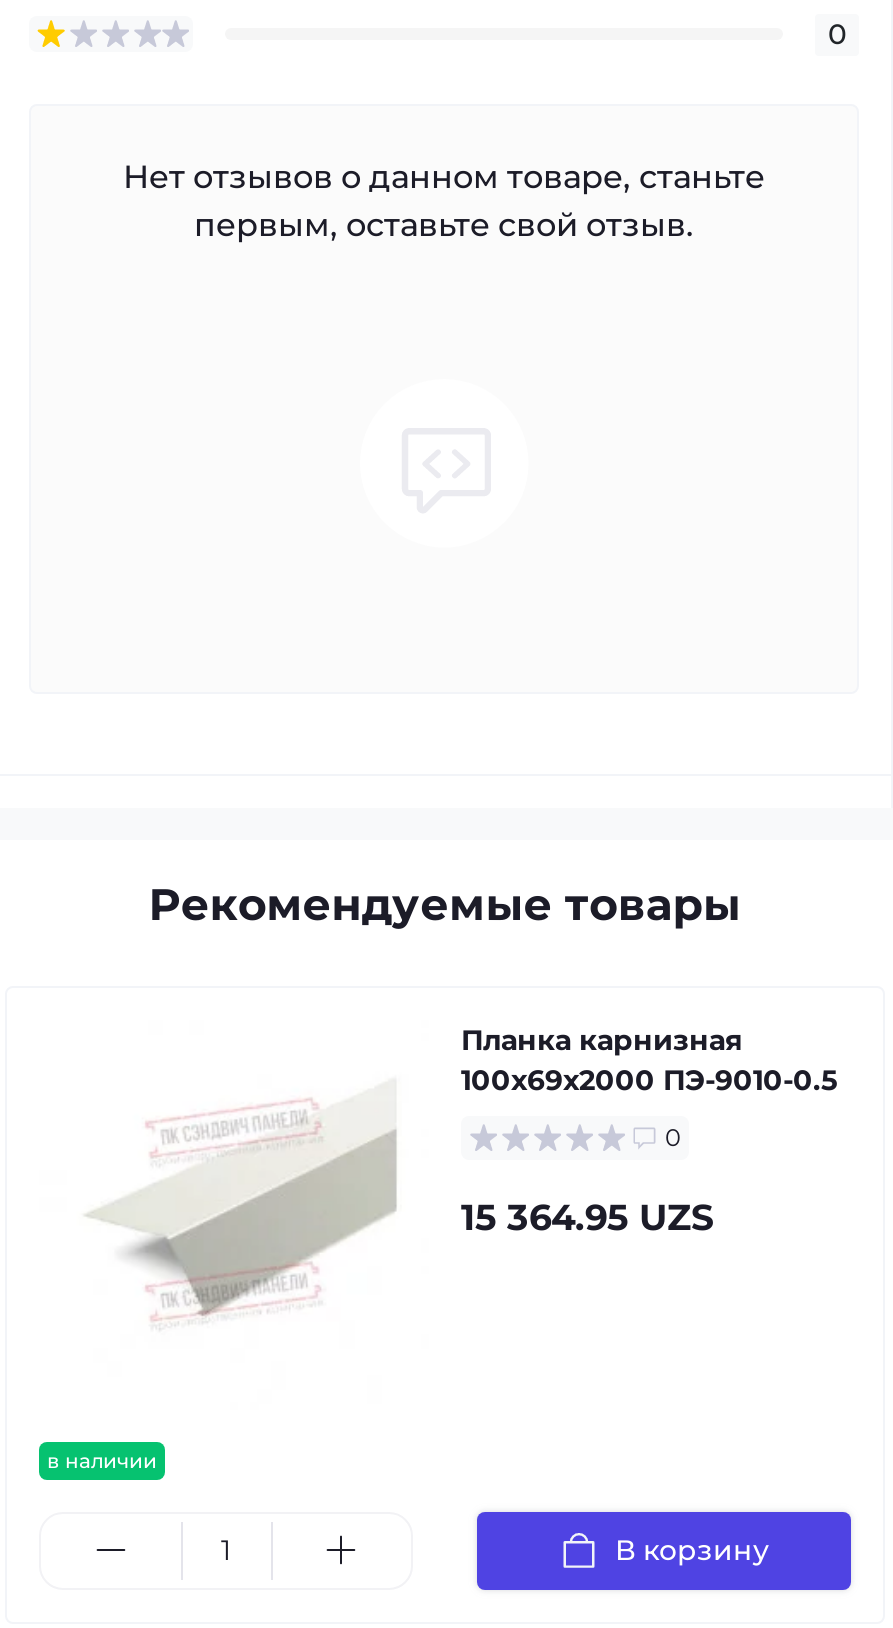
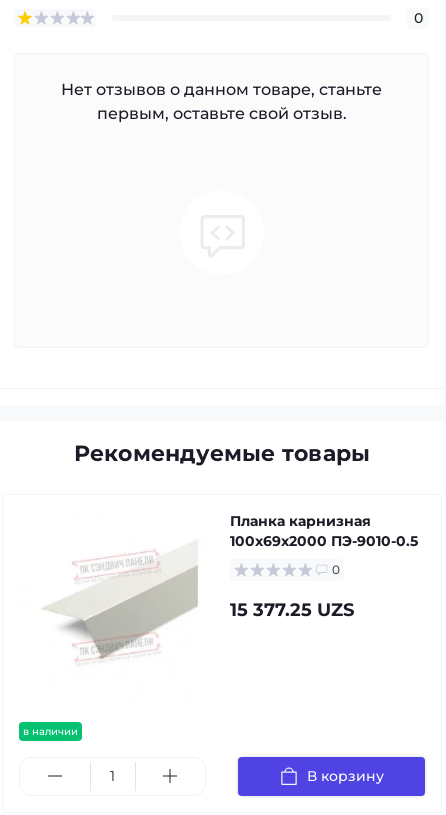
- 15 364.95 UZS
+ 15 377.25 UZS
